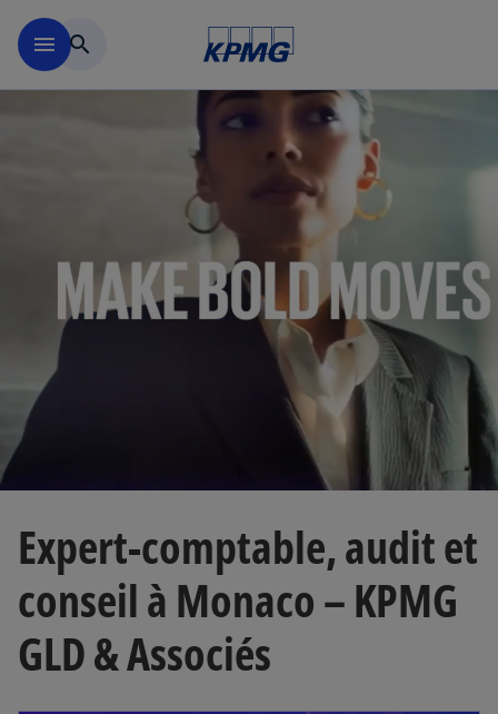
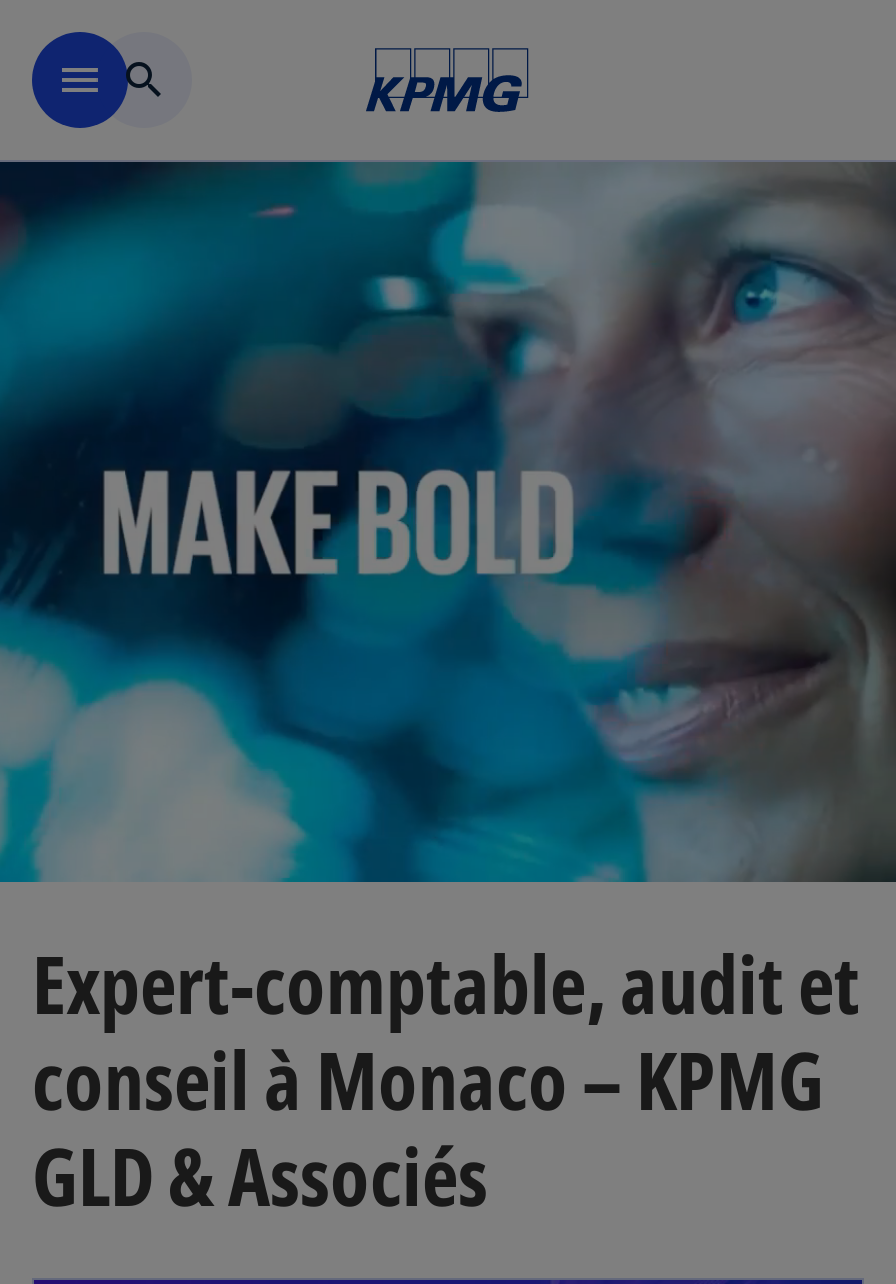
- [image]
+ [image]
